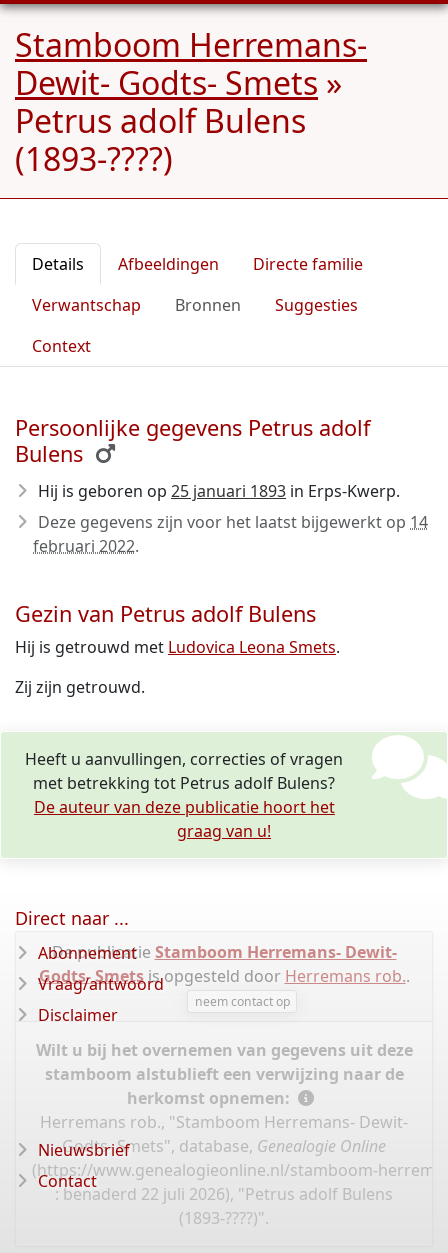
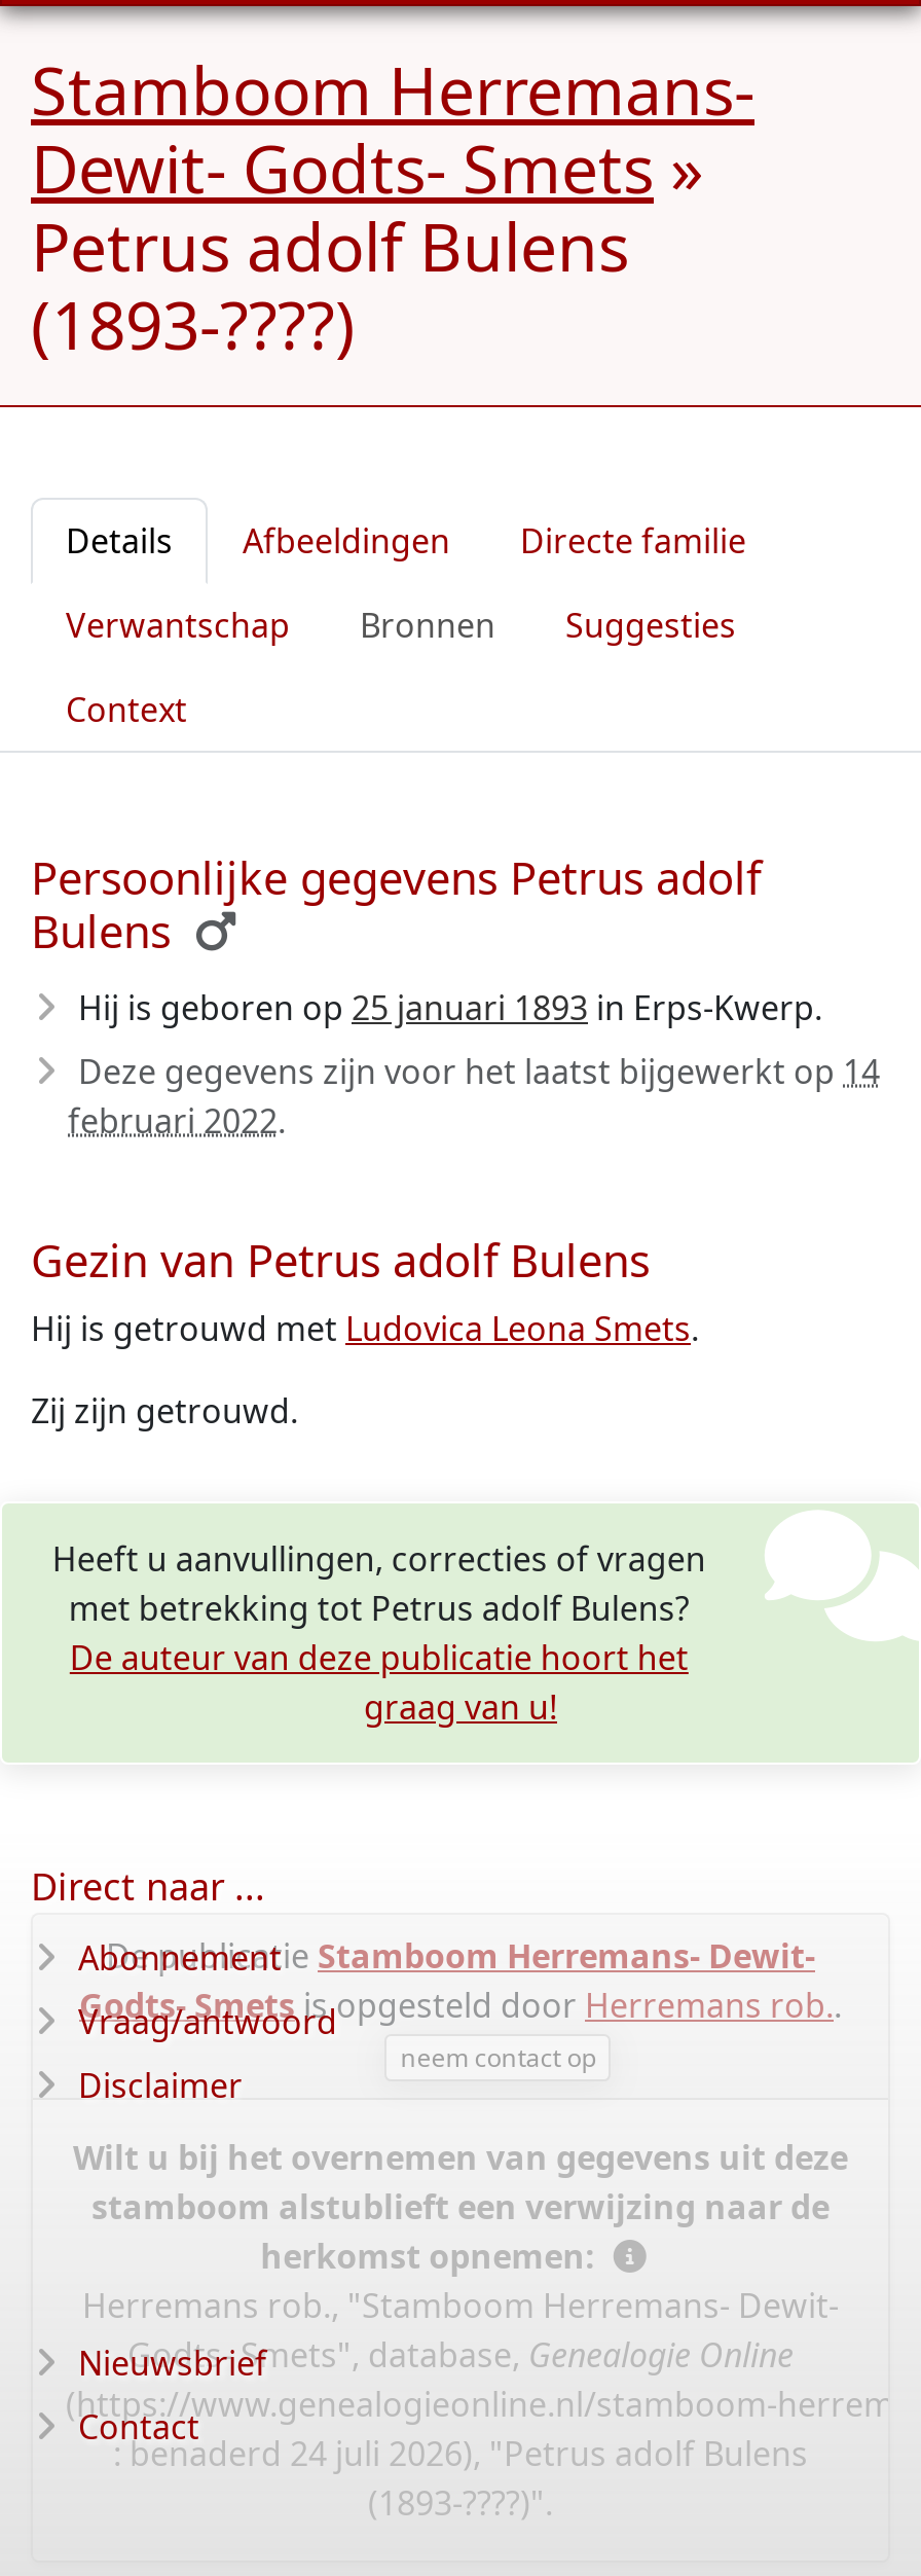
- : benaderd 22 juli 2026), "Petrus adolf Bulens
+ : benaderd 24 juli 2026), "Petrus adolf Bulens
